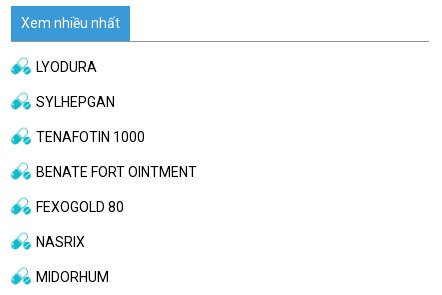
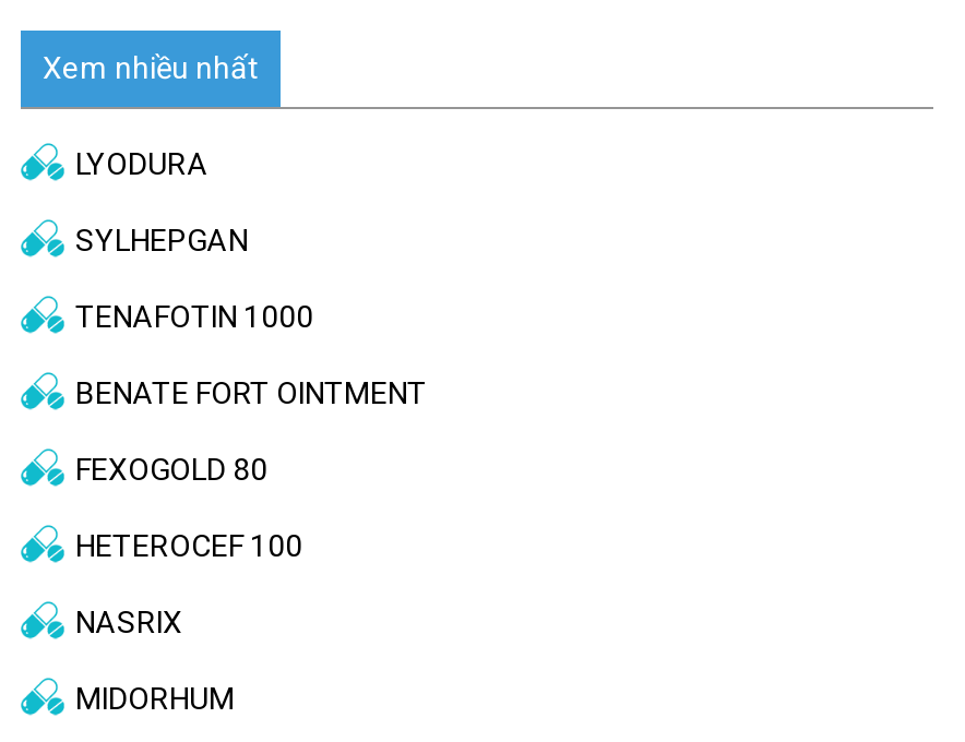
+ HETEROCEF 100
